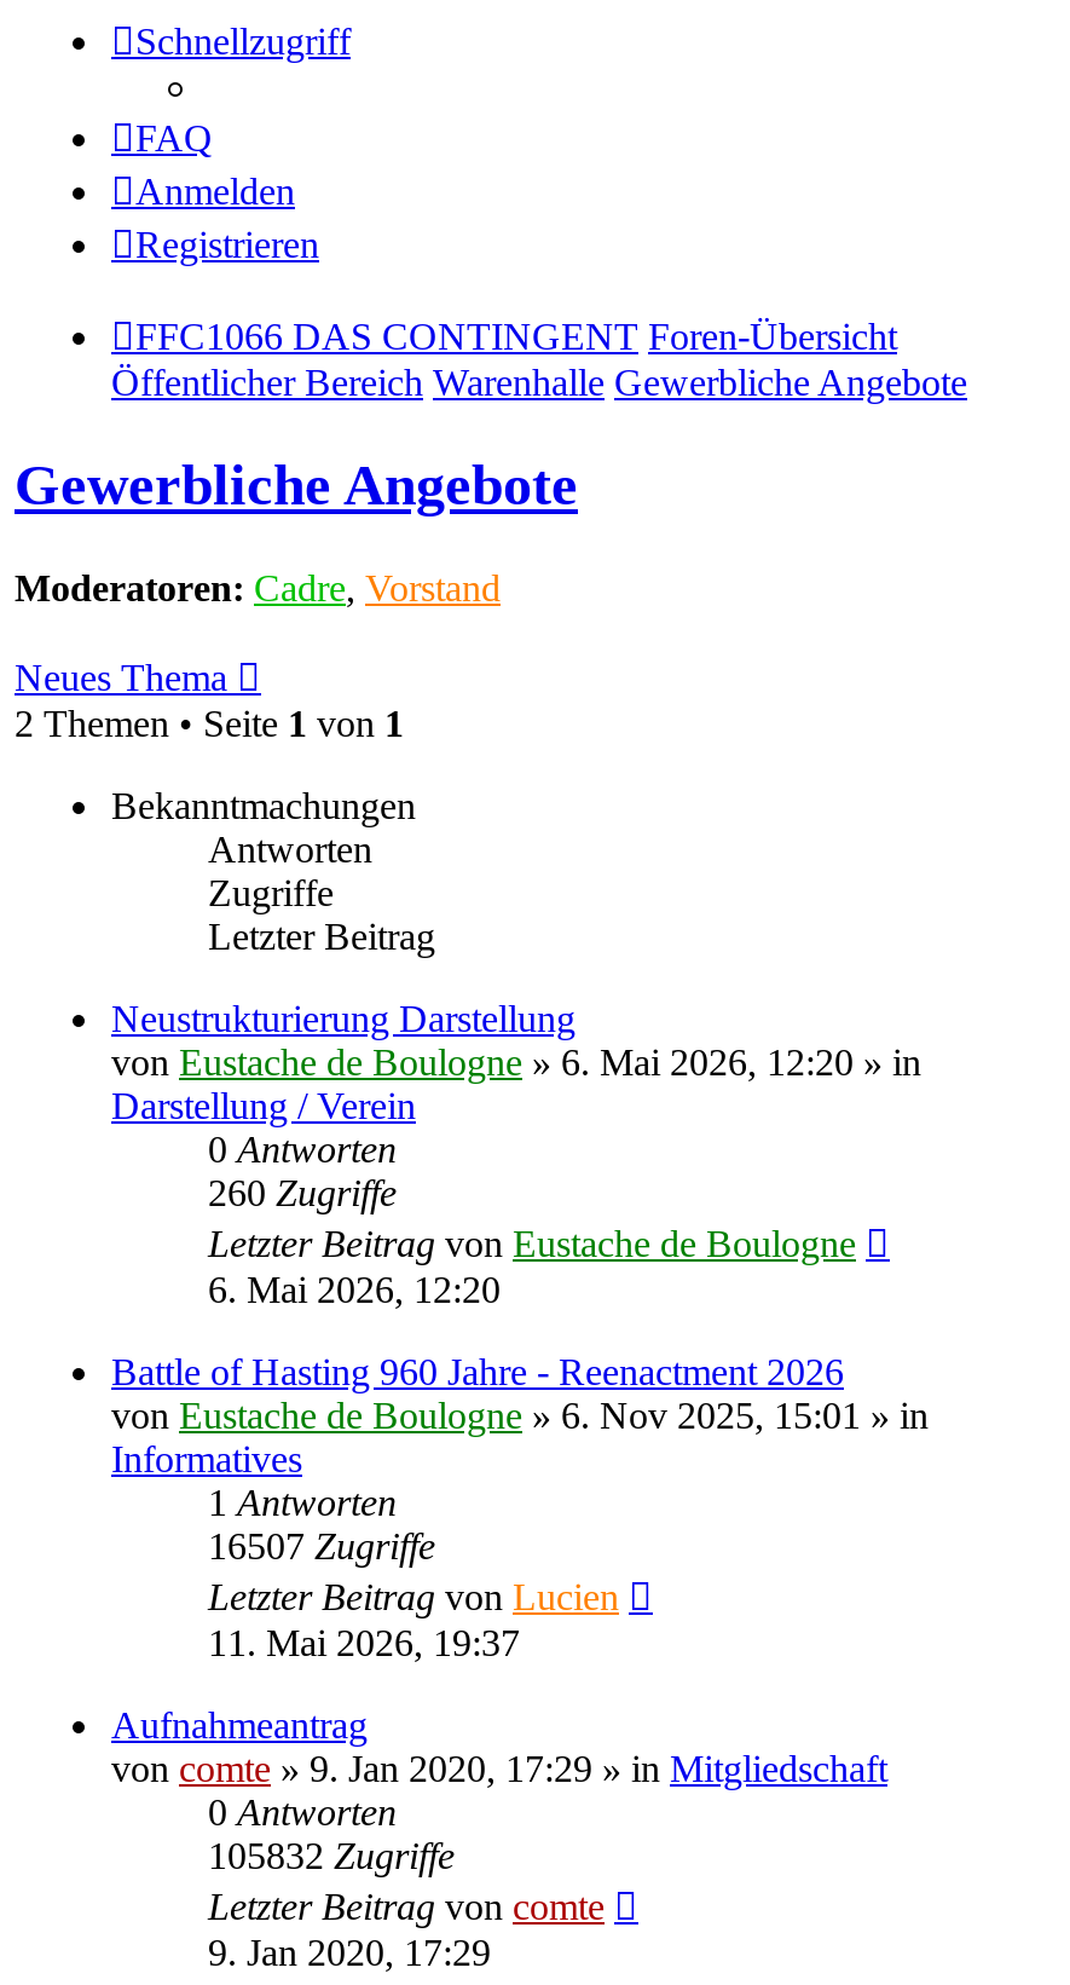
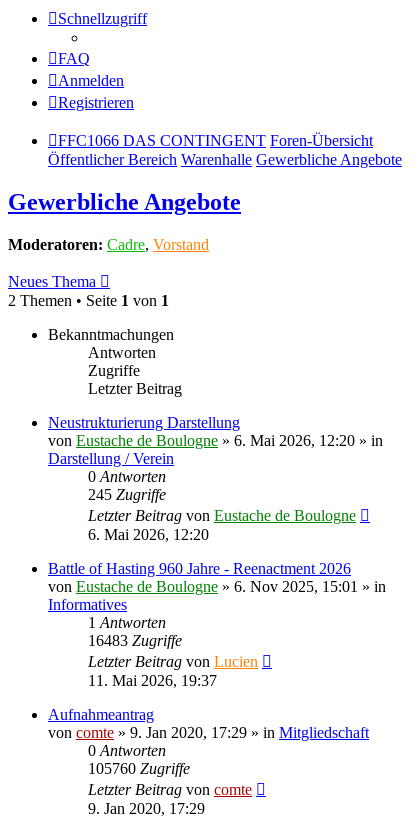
- 260 Zugriffe
+ 245 Zugriffe

- 16507 Zugriffe
+ 16483 Zugriffe

- 105832 Zugriffe
+ 105760 Zugriffe
